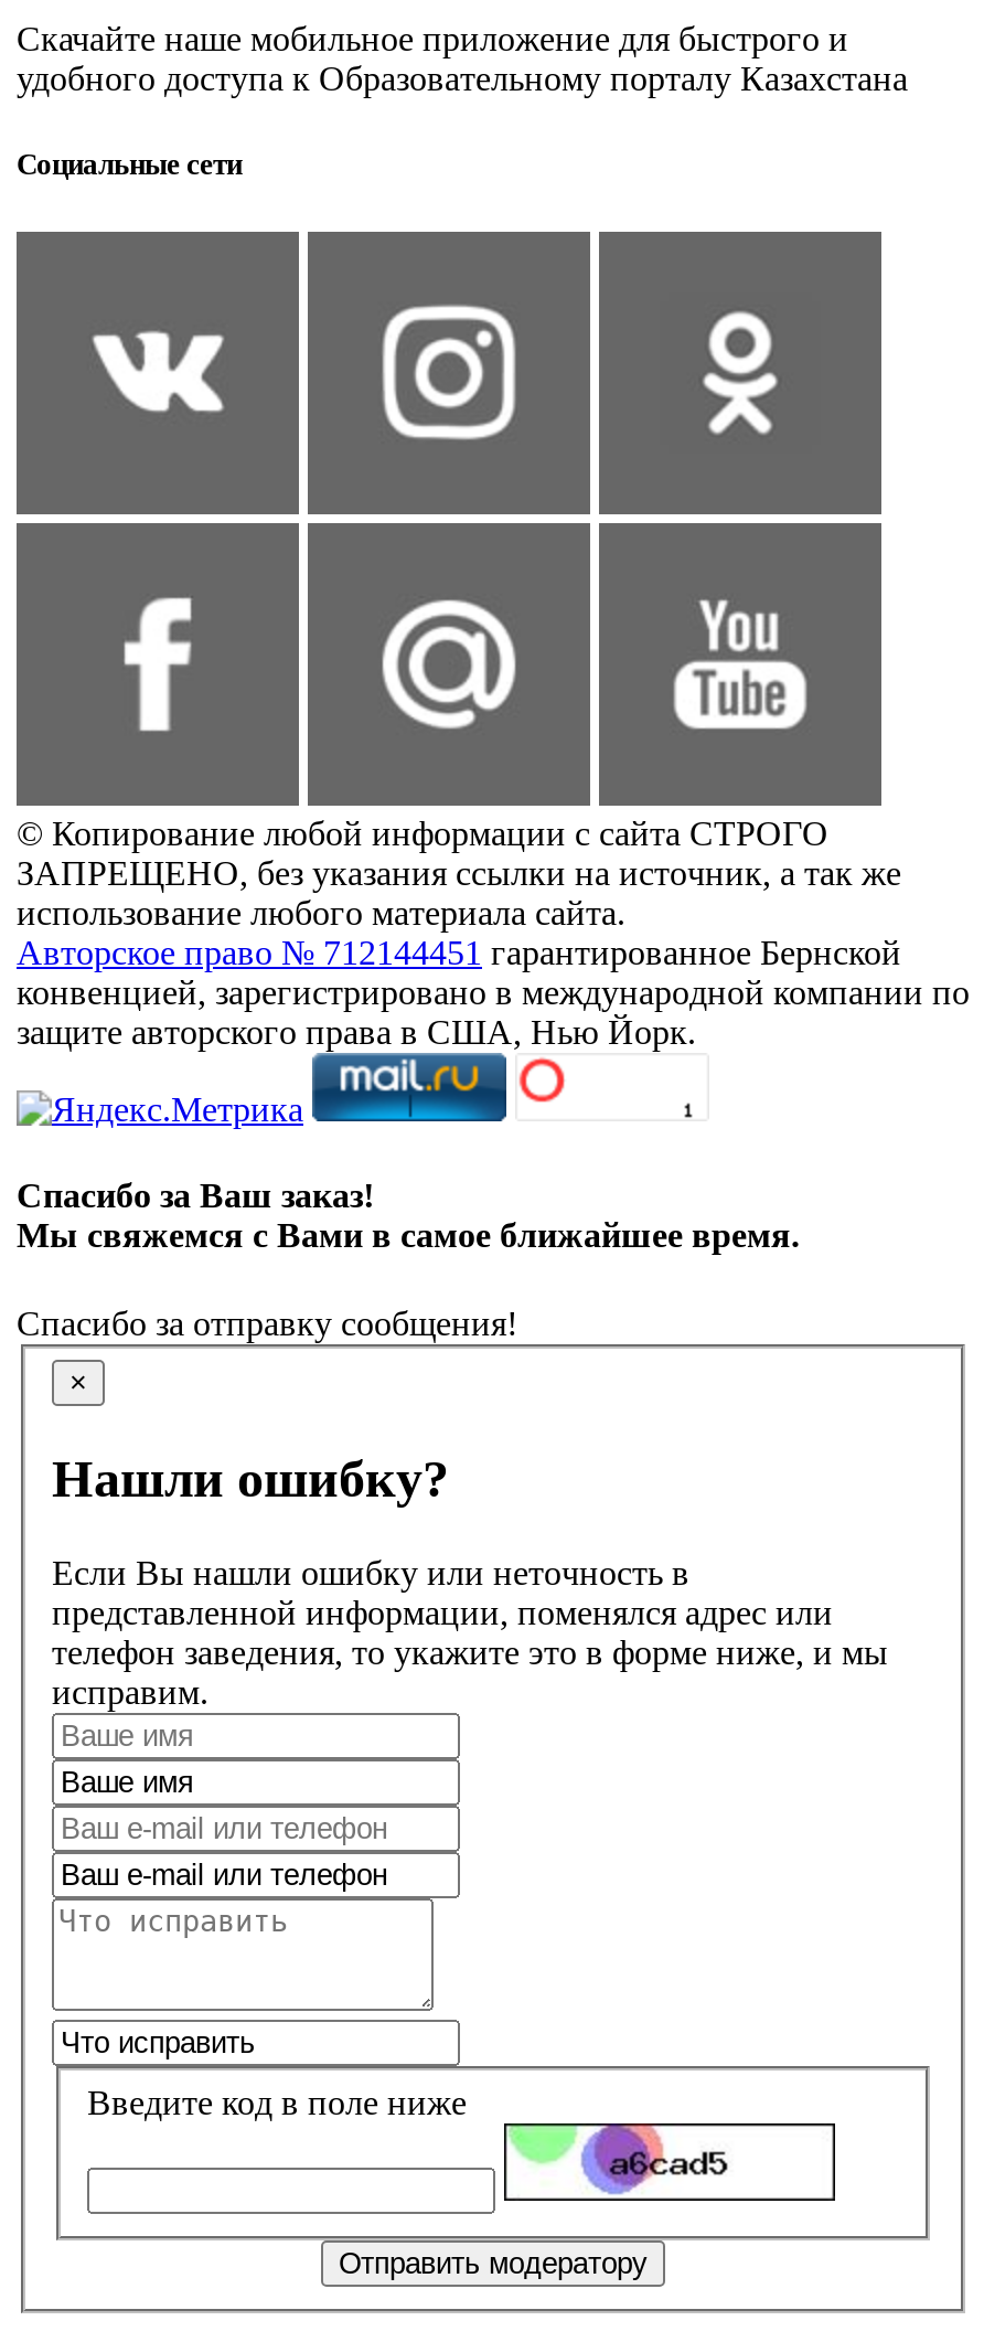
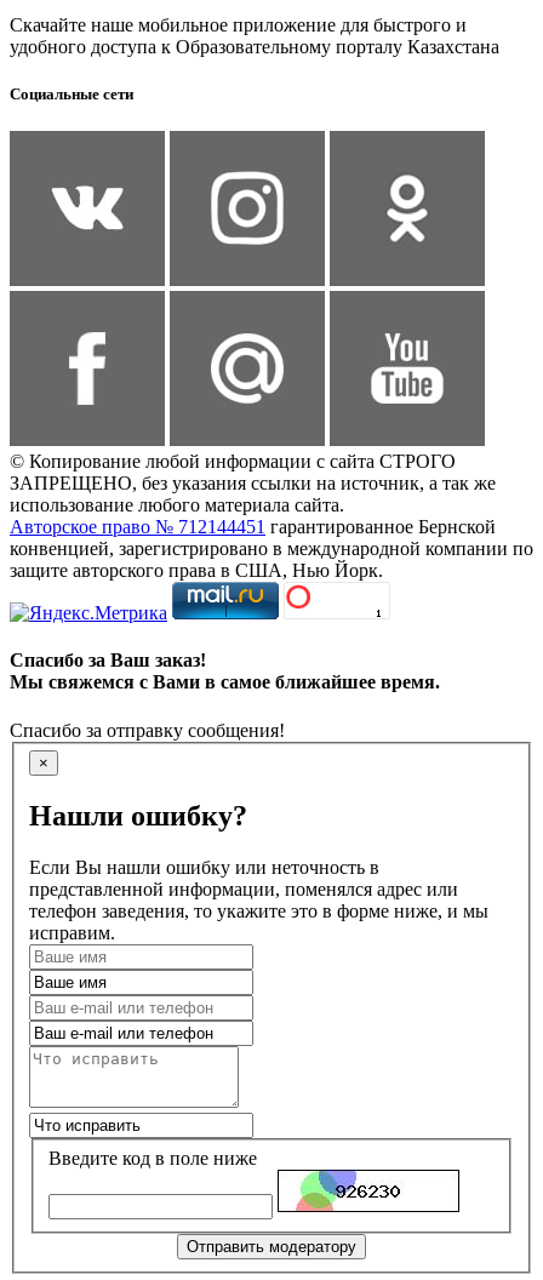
- [image]
+ [image]
